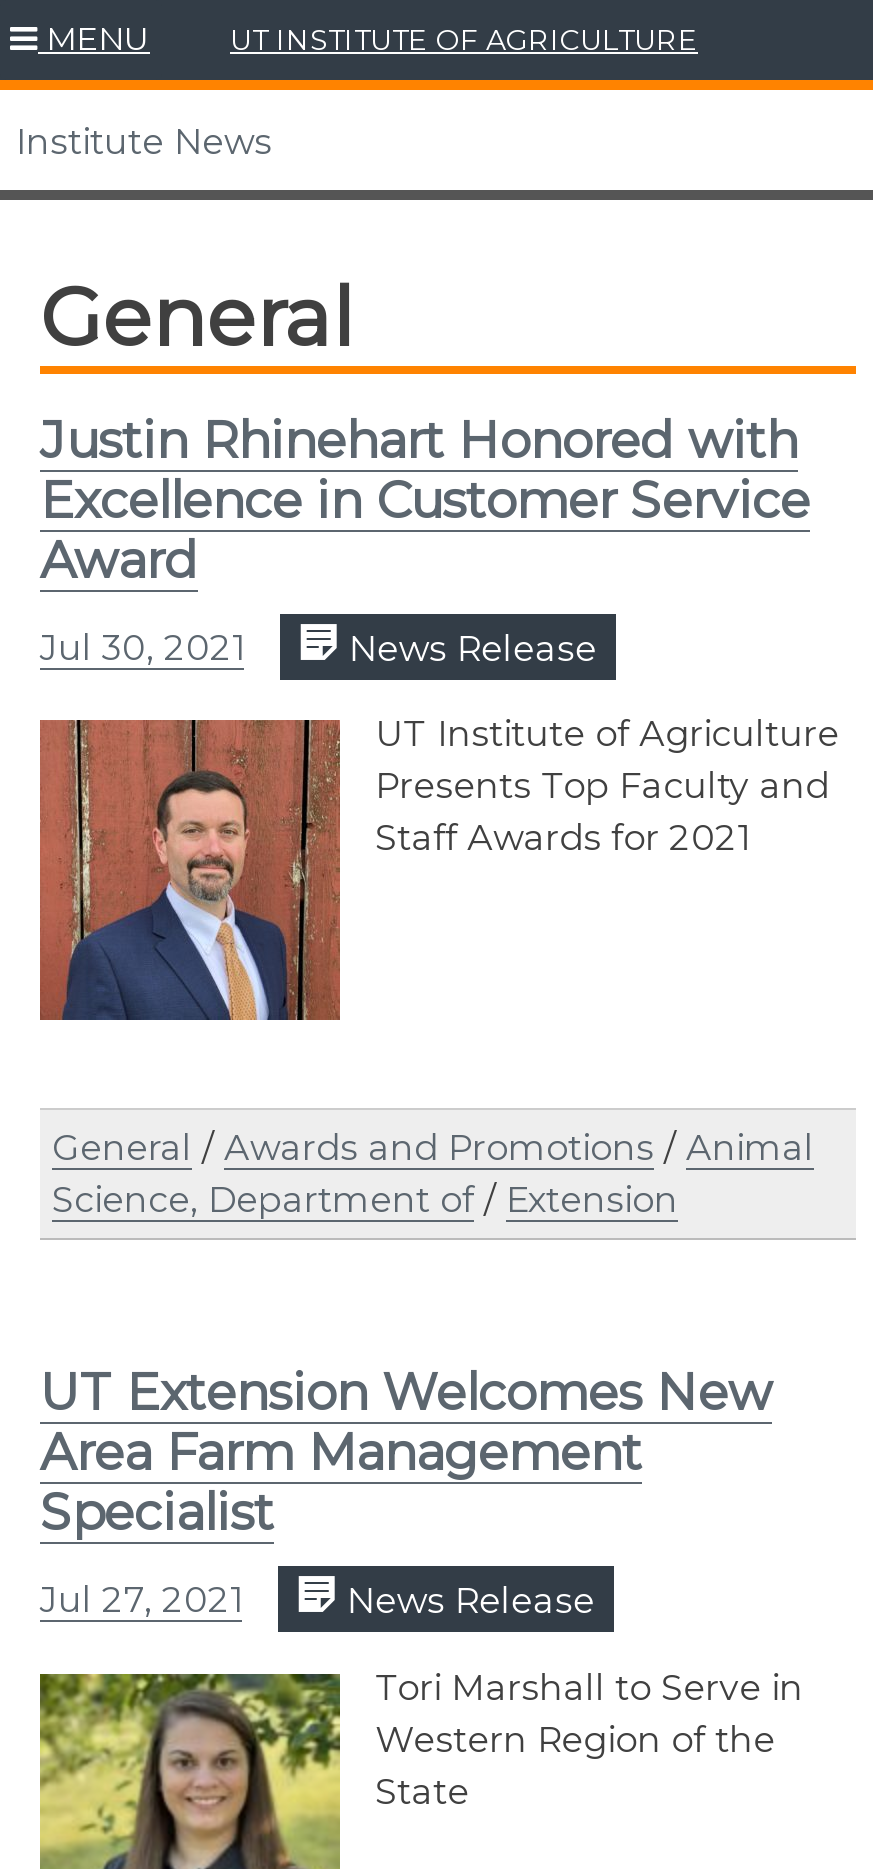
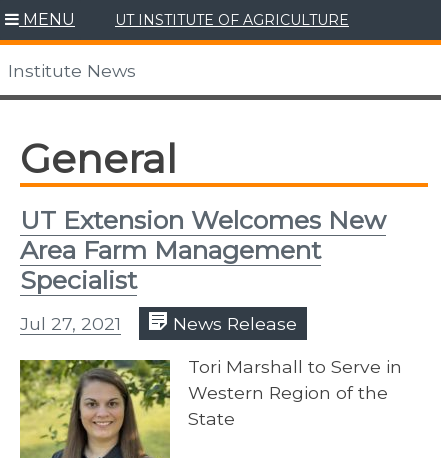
- [image]
- Justin Rhinehart Honored with
- Excellence in Customer Service
- Award
- Jul 30, 2021
- News Release
- UT Institute of Agriculture
- Presents Top Faculty and
- Staff Awards for 2021

- General / Awards and Promotions / Animal
- Science, Department of / Extension
